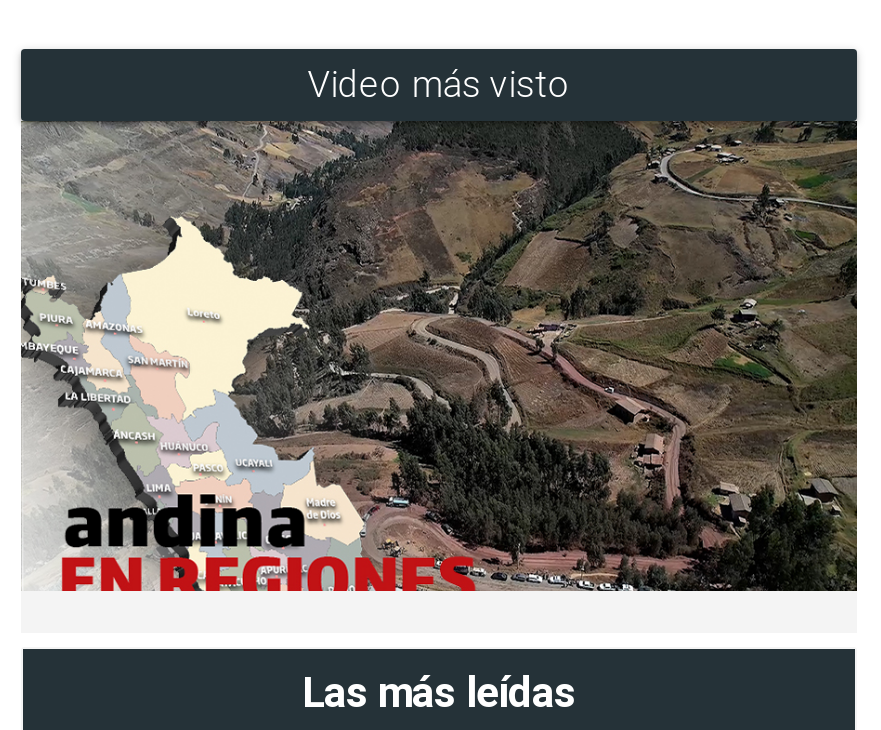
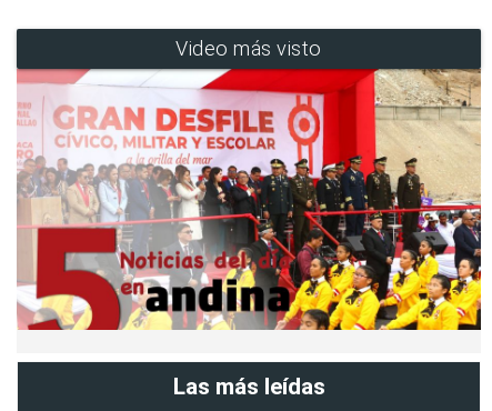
- [image]
+ [image]
